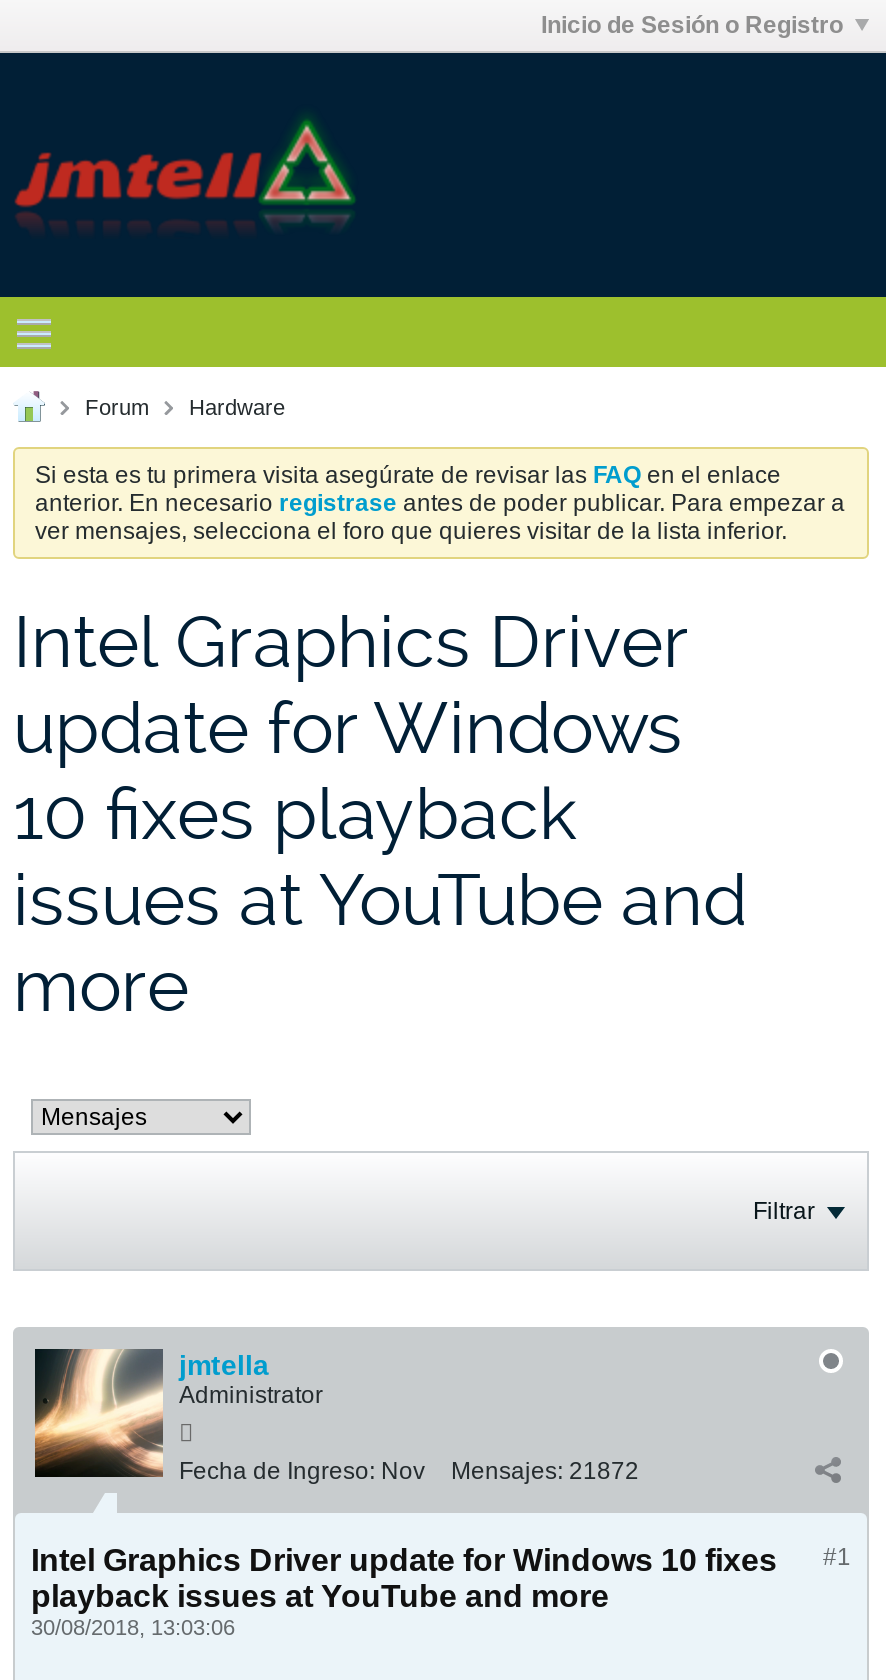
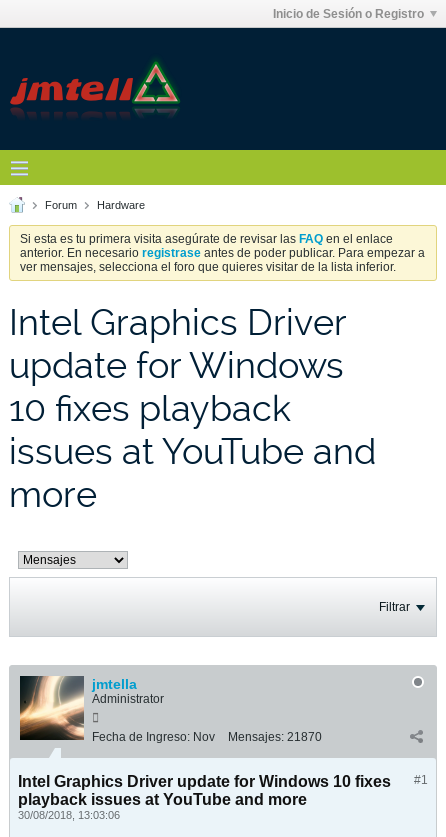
- Fecha de Ingreso: Nov Mensajes: 21872
+ Fecha de Ingreso: Nov Mensajes: 21870
